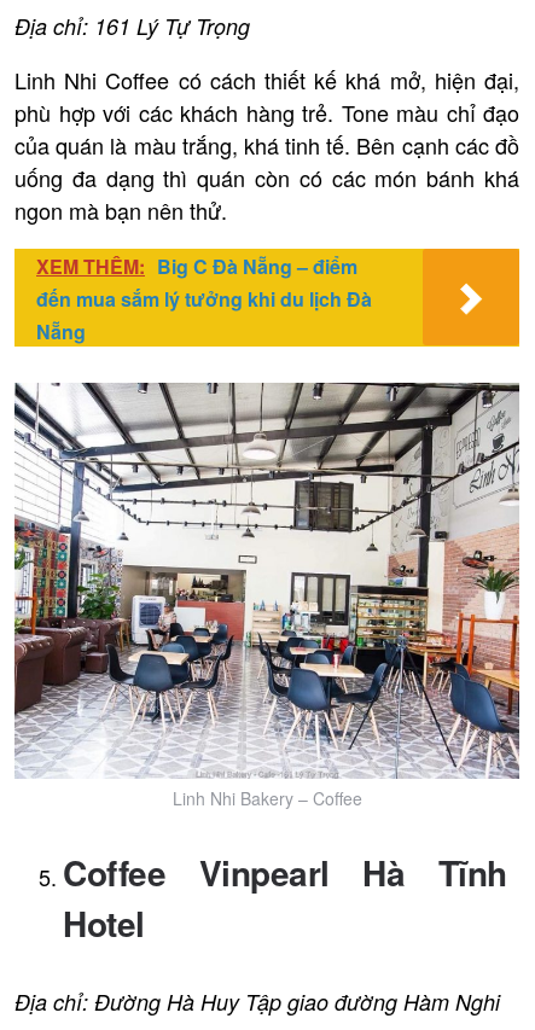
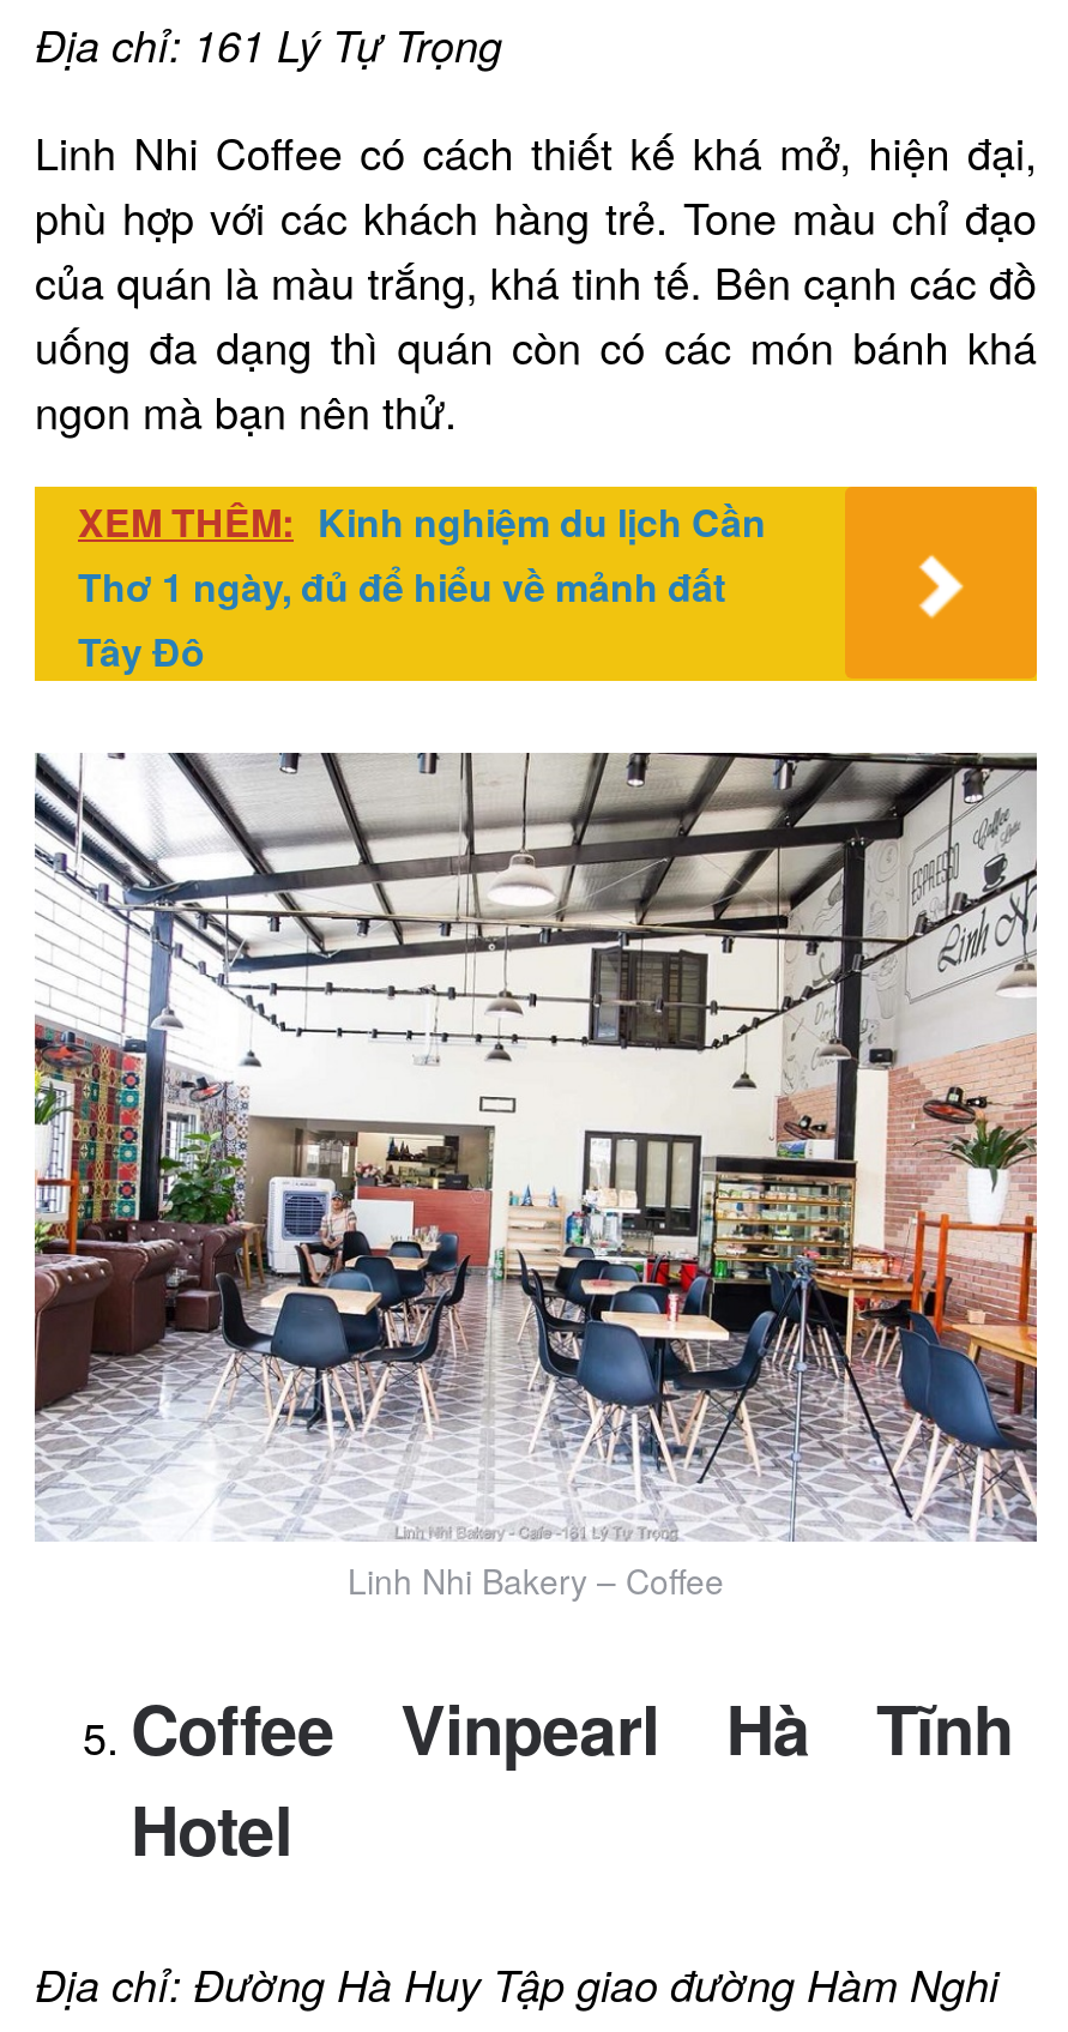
- XEM THÊM: Big C Đà Nẵng – điểm
- đến mua sắm lý tưởng khi du lịch Đà
- Nẵng
+ XEM THÊM: Kinh nghiệm du lịch Cần
+ Thơ 1 ngày, đủ để hiểu về mảnh đất
+ Tây Đô
